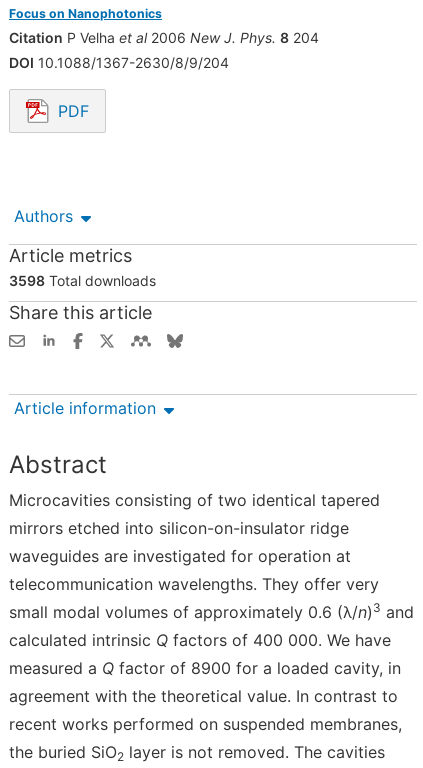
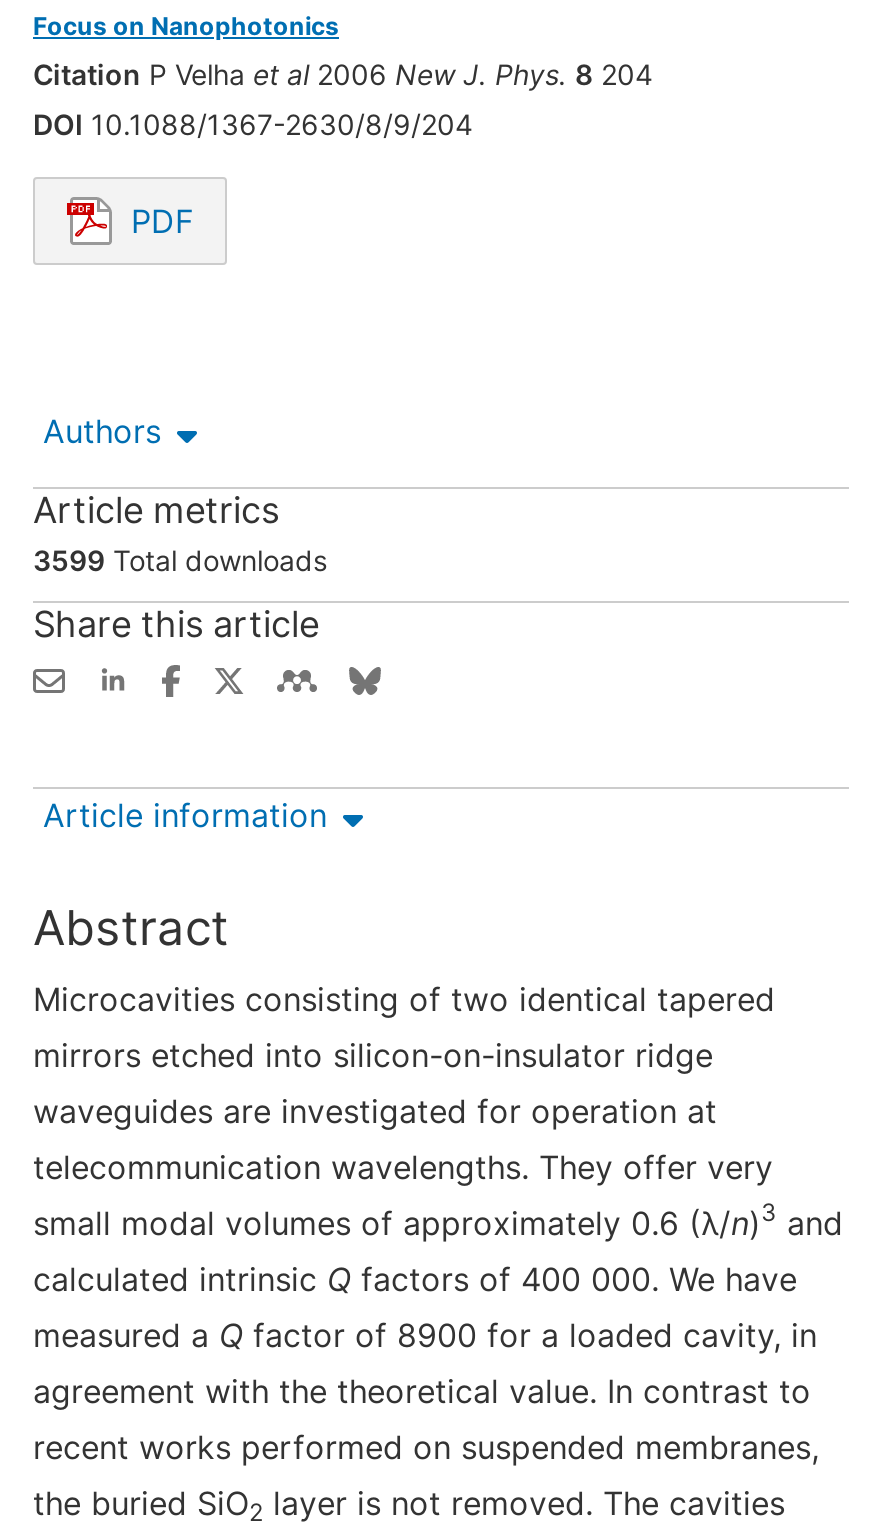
- 3598 Total downloads
+ 3599 Total downloads
